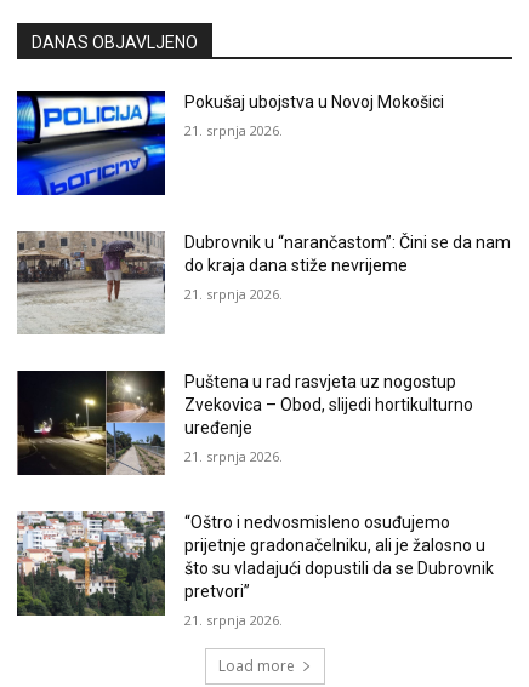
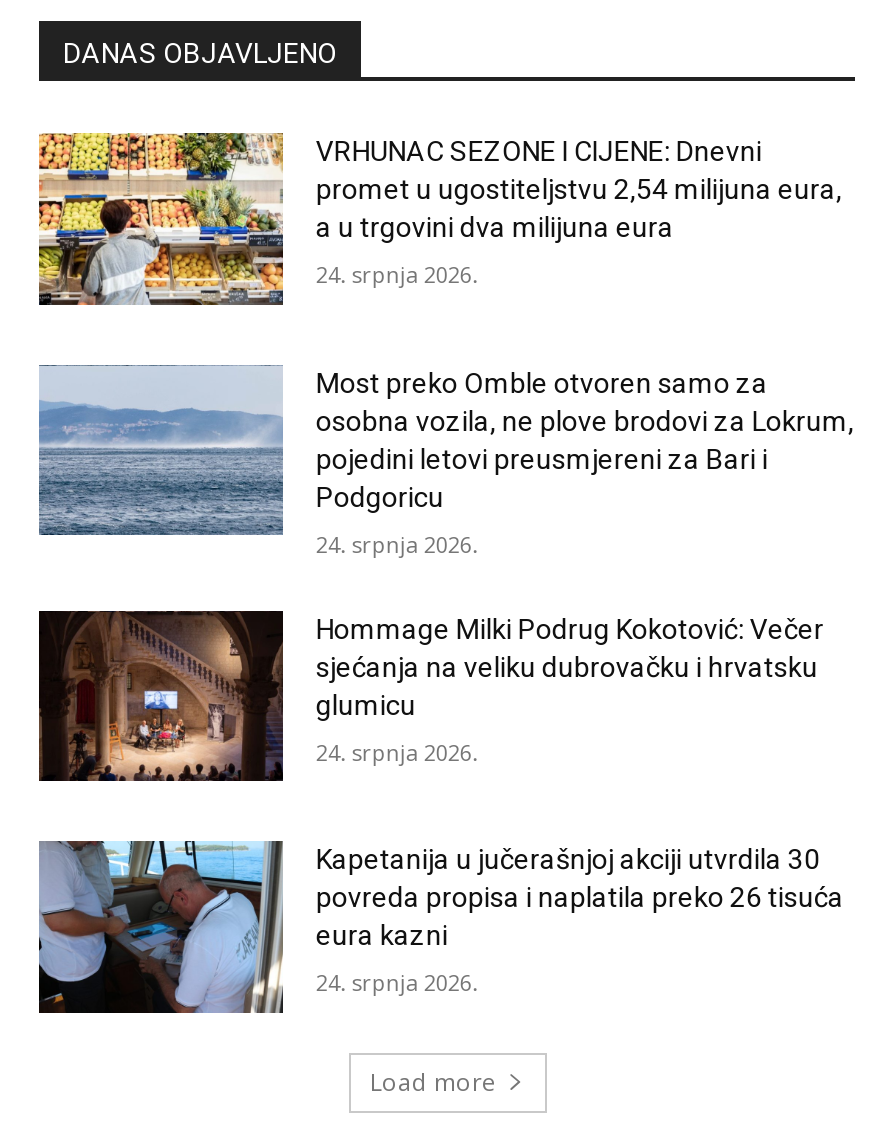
- [image]
- Pokušaj ubojstva u Novoj Mokošici
+ [image]
+ VRHUNAC SEZONE I CIJENE: Dnevni
+ promet u ugostiteljstvu 2,54 milijuna eura,
+ a u trgovini dva milijuna eura

- 21. srpnja 2026.
+ 24. srpnja 2026.

- [image]
- Dubrovnik u “narančastom”: Čini se da nam
- do kraja dana stiže nevrijeme
+ [image]
+ Most preko Omble otvoren samo za
+ osobna vozila, ne plove brodovi za Lokrum,
+ pojedini letovi preusmjereni za Bari i
+ Podgoricu

- 21. srpnja 2026.
+ 24. srpnja 2026.

- [image]
- Puštena u rad rasvjeta uz nogostup
- Zvekovica – Obod, slijedi hortikulturno
- uređenje
+ [image]
+ Hommage Milki Podrug Kokotović: Večer
+ sjećanja na veliku dubrovačku i hrvatsku
+ glumicu

- 21. srpnja 2026.
+ 24. srpnja 2026.

- [image]
- “Oštro i nedvosmisleno osuđujemo
- prijetnje gradonačelniku, ali je žalosno u
- što su vladajući dopustili da se Dubrovnik
- pretvori”
+ [image]
+ Kapetanija u jučerašnjoj akciji utvrdila 30
+ povreda propisa i naplatila preko 26 tisuća
+ eura kazni

- 21. srpnja 2026.
+ 24. srpnja 2026.
